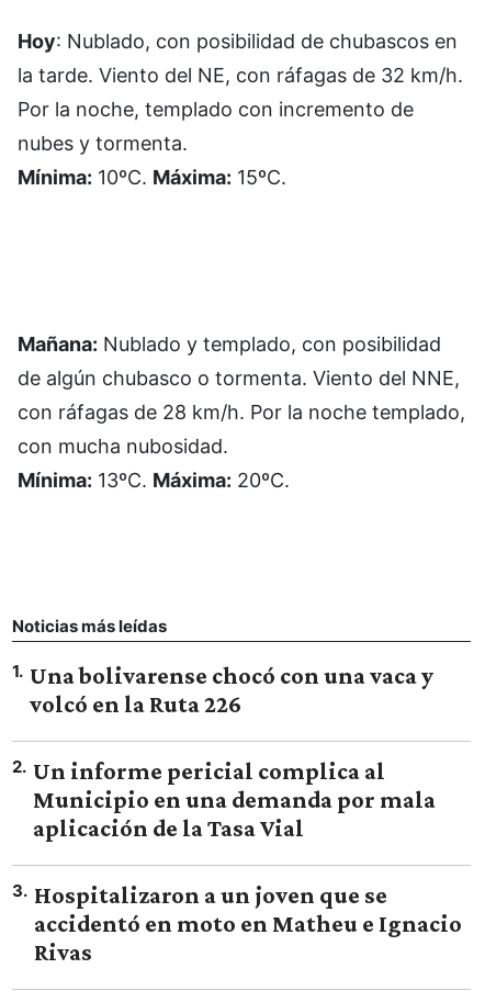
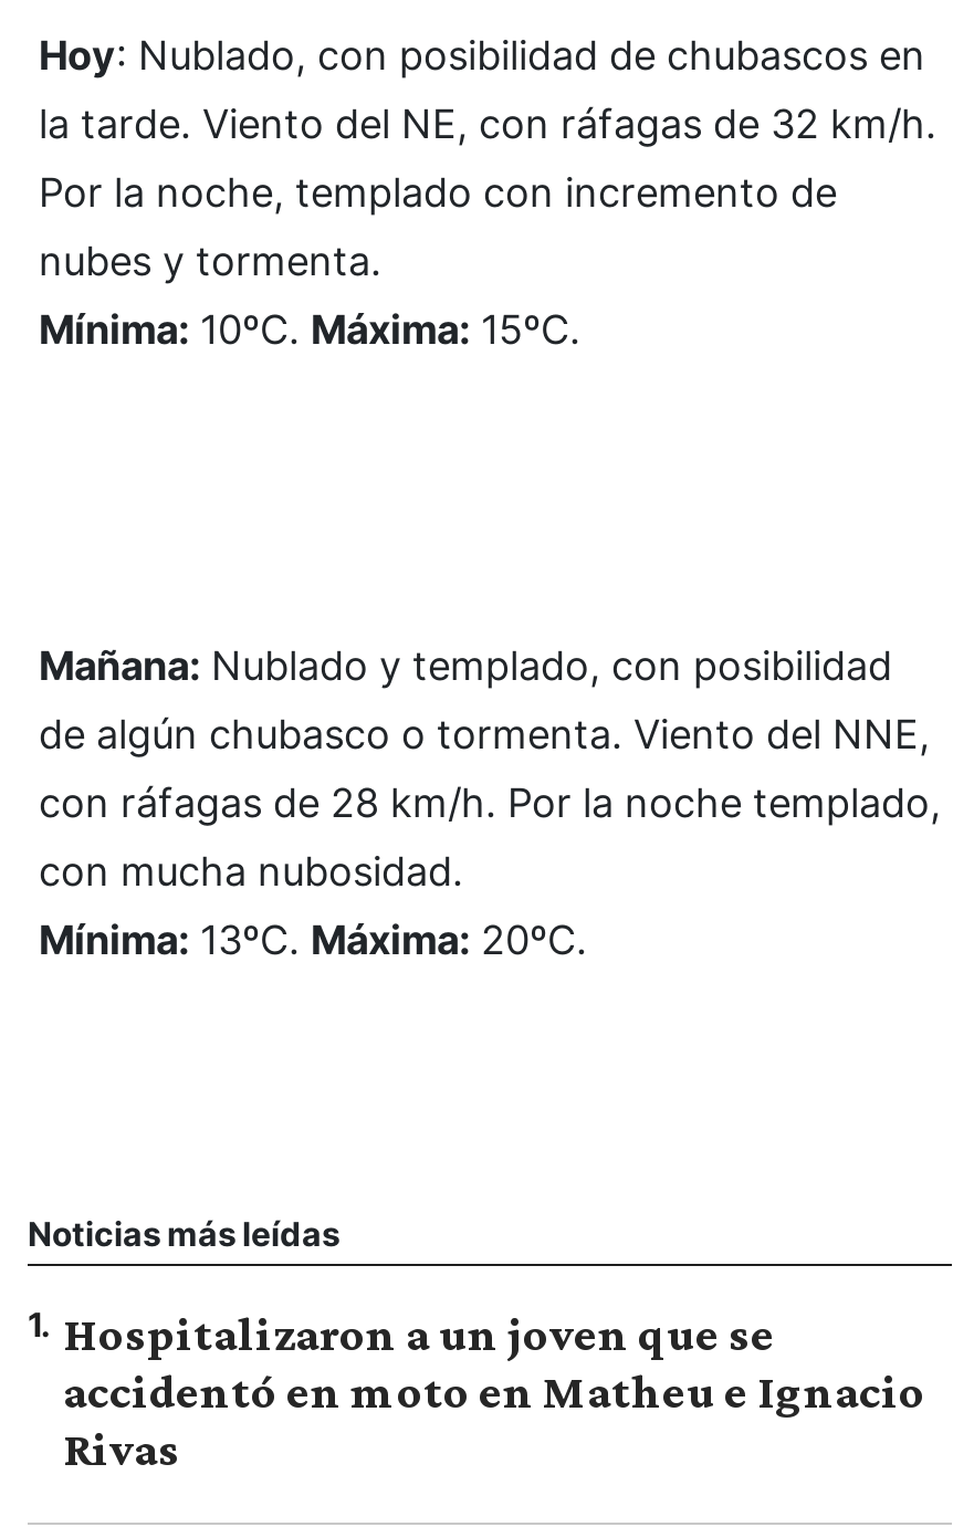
- 1. Una bolivarense chocó con una vaca y
- volcó en la Ruta 226
- 2. Un informe pericial complica al
- Municipio en una demanda por mala
- aplicación de la Tasa Vial
- 3. Hospitalizaron a un joven que se
+ 1. Hospitalizaron a un joven que se
